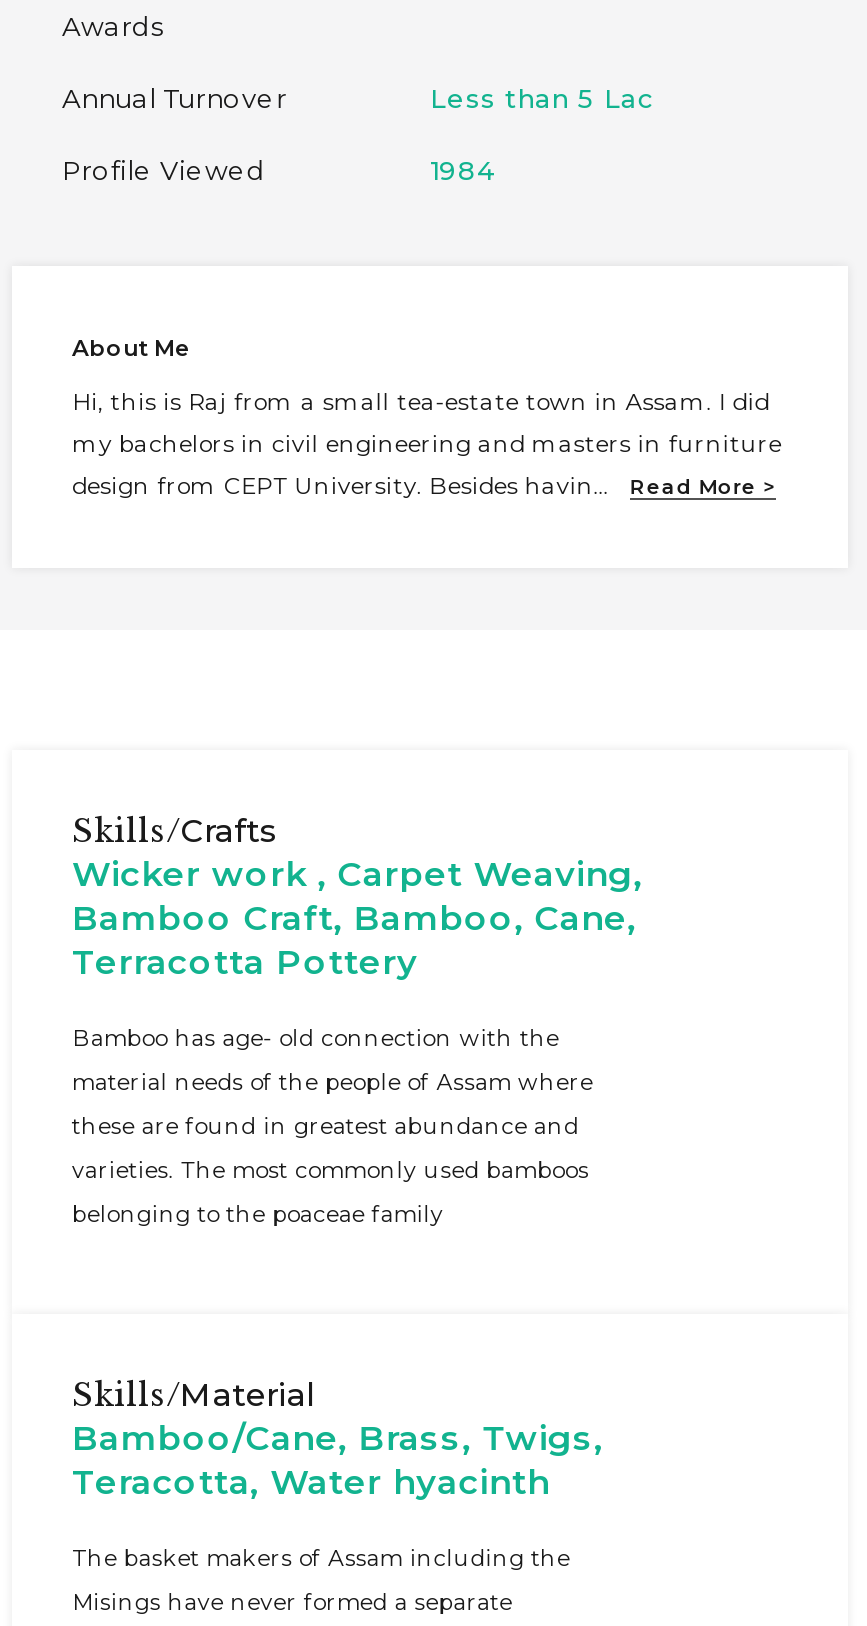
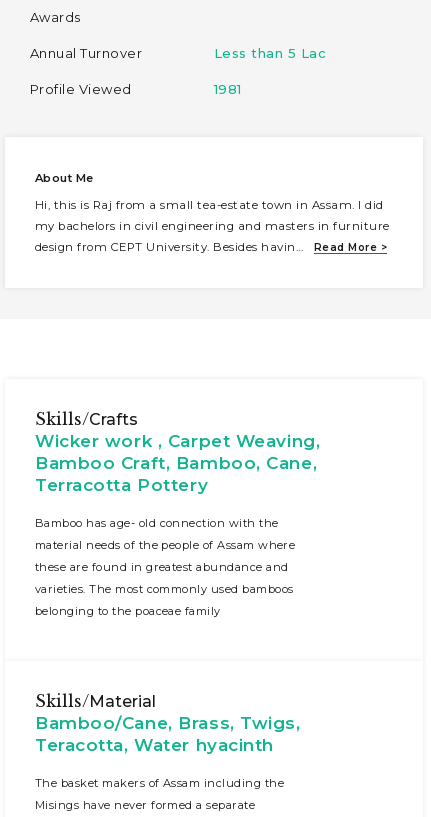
- 1984
+ 1981
